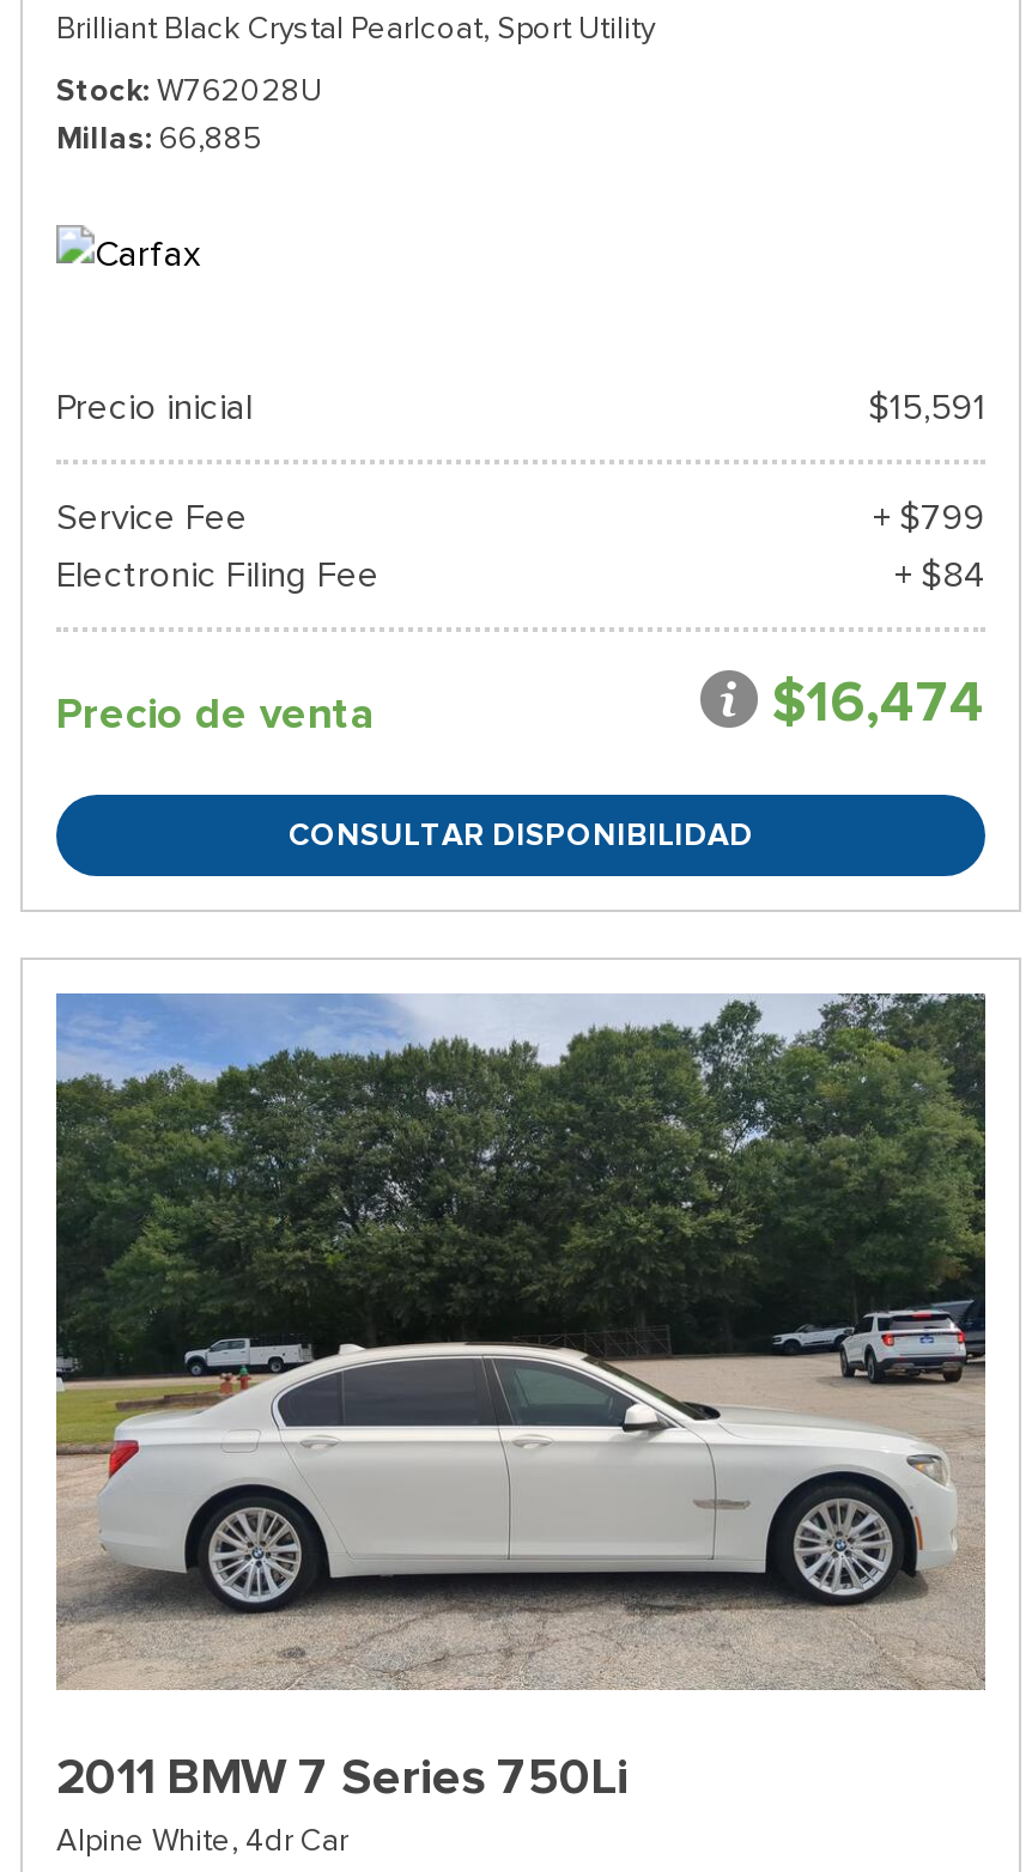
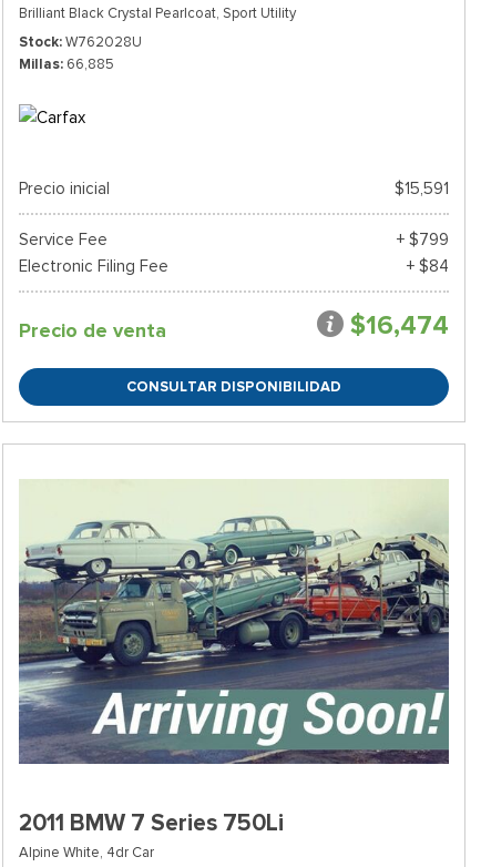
- [image]
+ [image]
